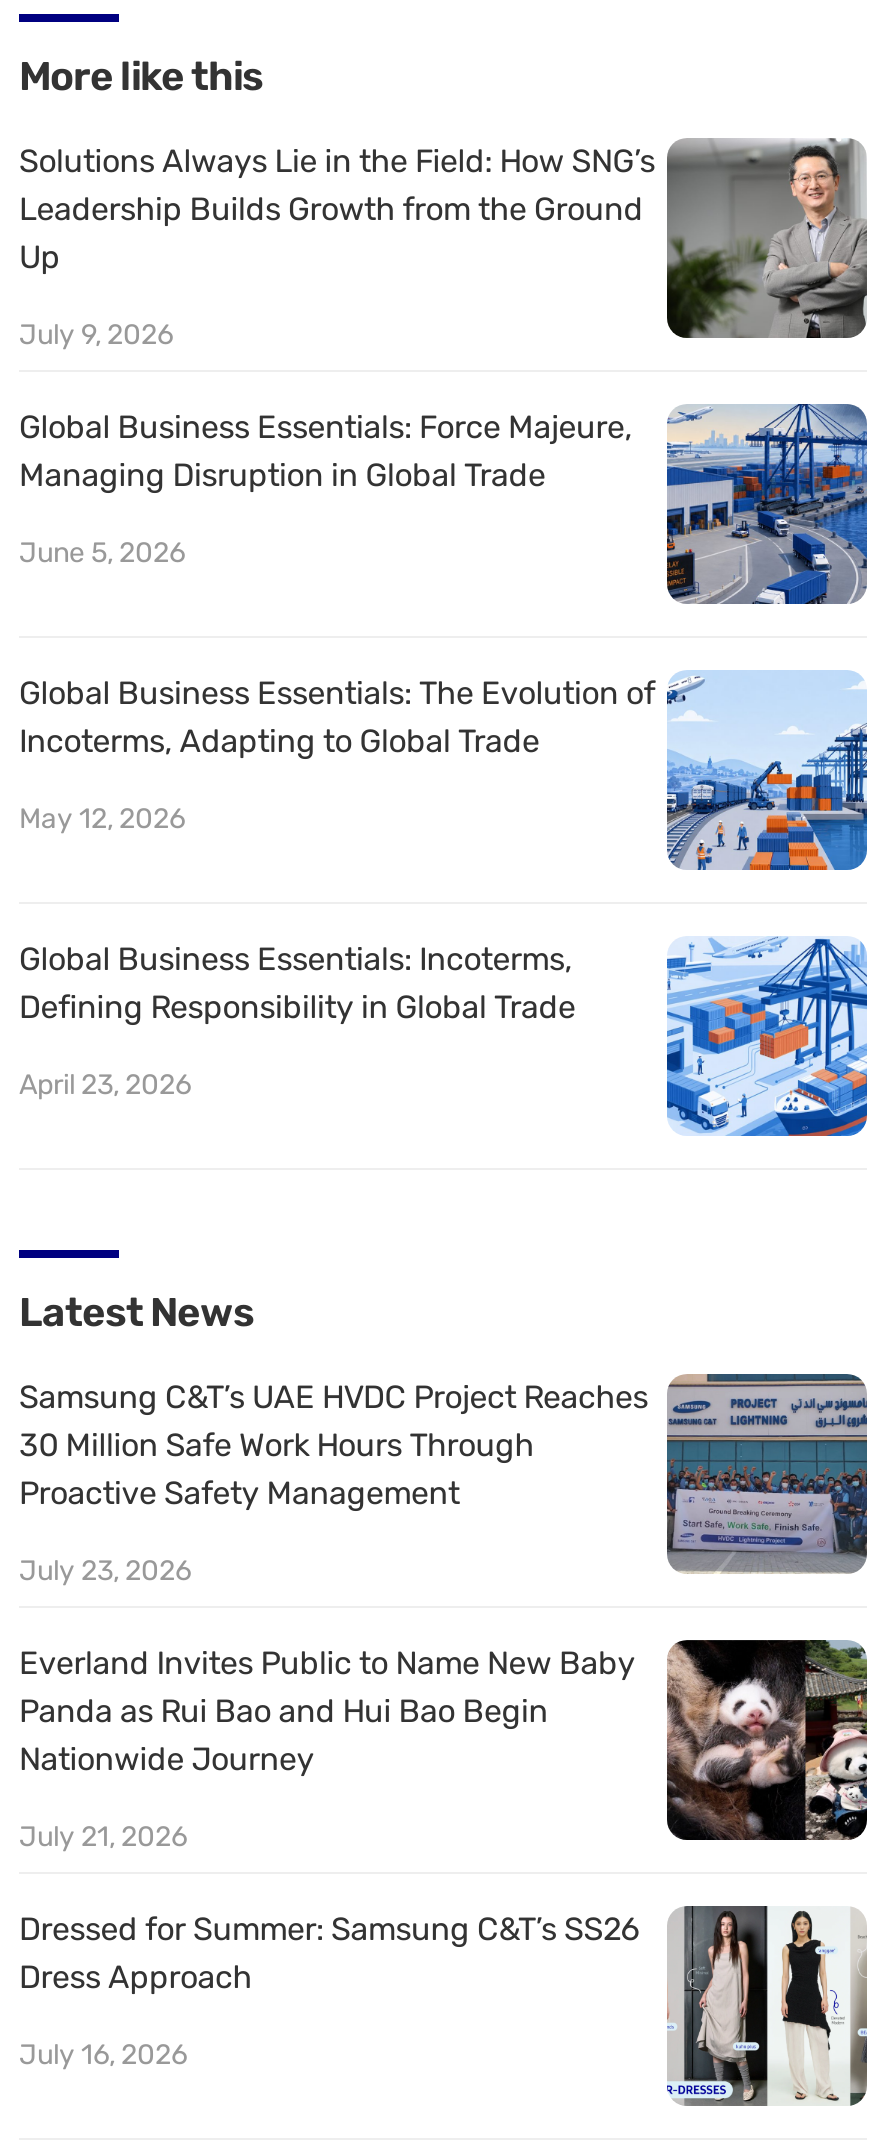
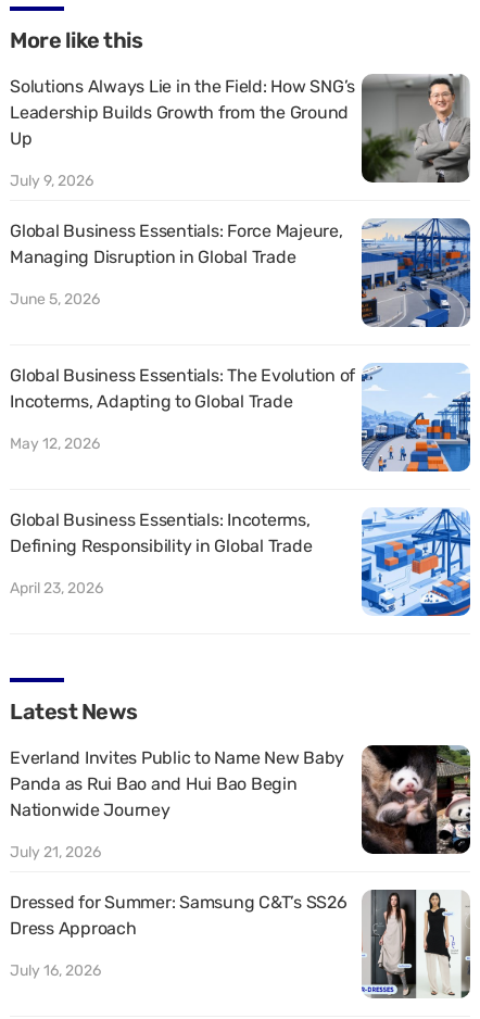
- [image]
- Samsung C&T’s UAE HVDC Project Reaches
- 30 Million Safe Work Hours Through
- Proactive Safety Management
- July 23, 2026
